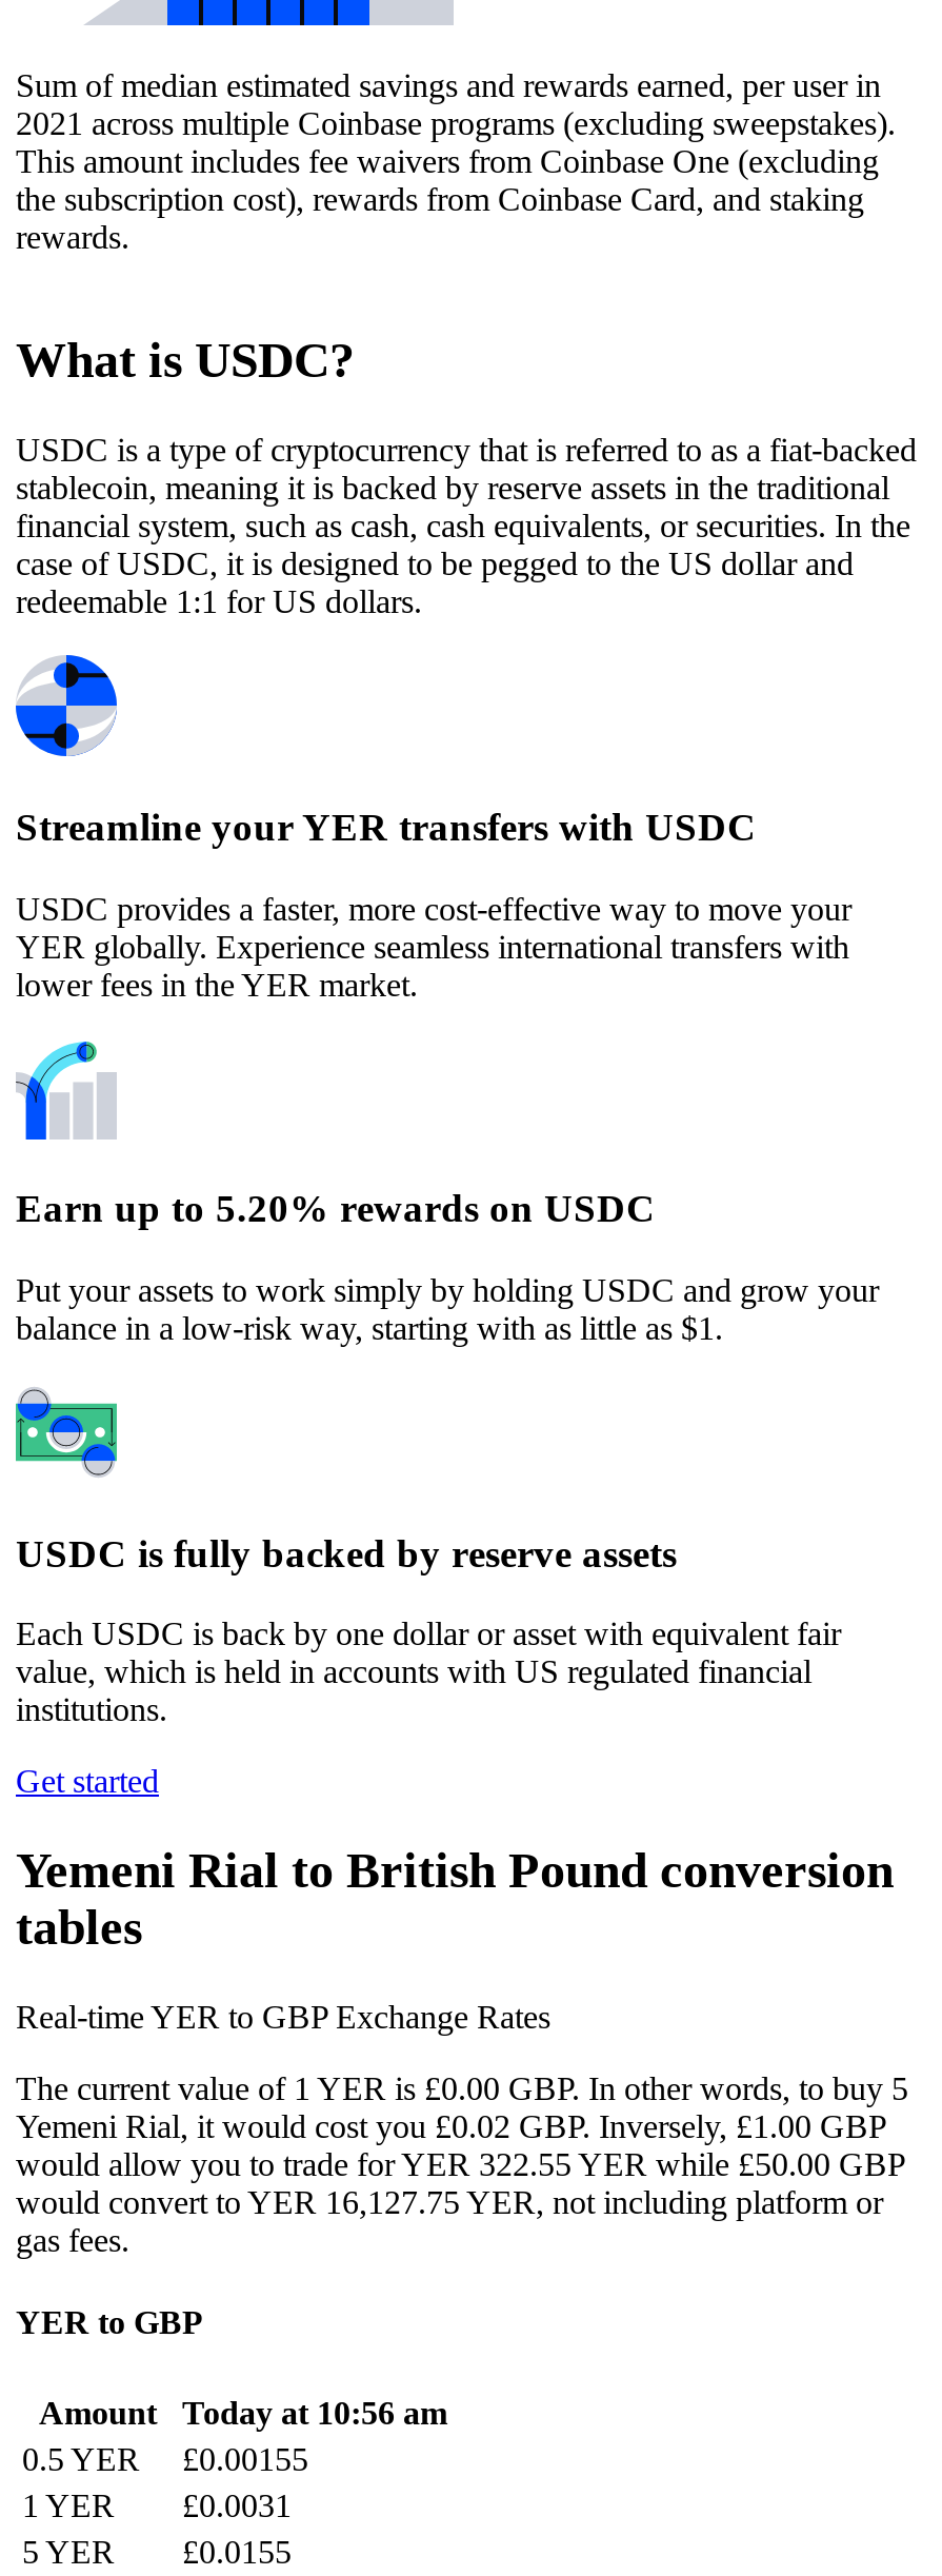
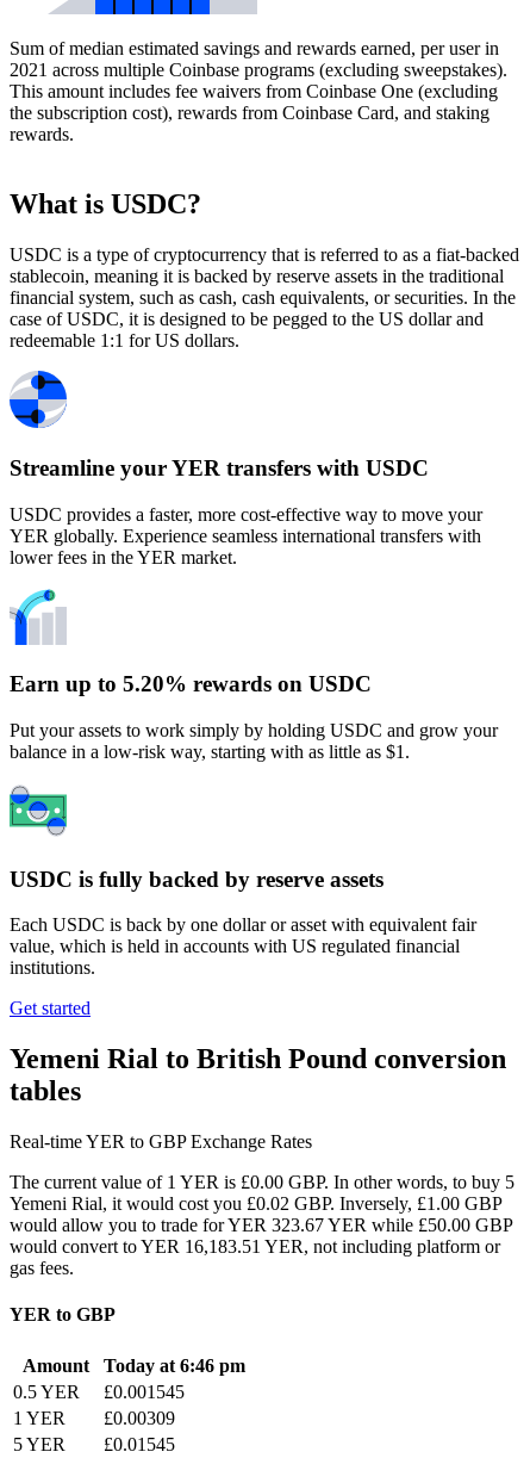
- would allow you to trade for YER 322.55 YER while £50.00 GBP
+ would allow you to trade for YER 323.67 YER while £50.00 GBP

- would convert to YER 16,127.75 YER, not including platform or
+ would convert to YER 16,183.51 YER, not including platform or

- Amount Today at 10:56 am
+ Amount Today at 6:46 pm

- 0.5 YER £0.00155
+ 0.5 YER £0.001545

- 1 YER £0.0031
+ 1 YER £0.00309

- 5 YER £0.0155
+ 5 YER £0.01545
